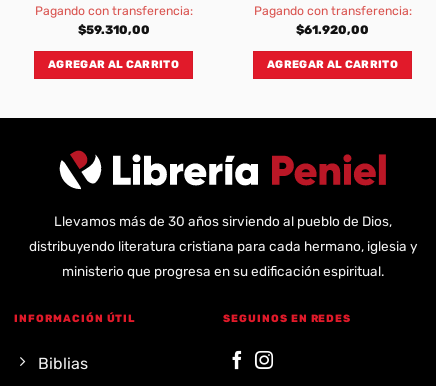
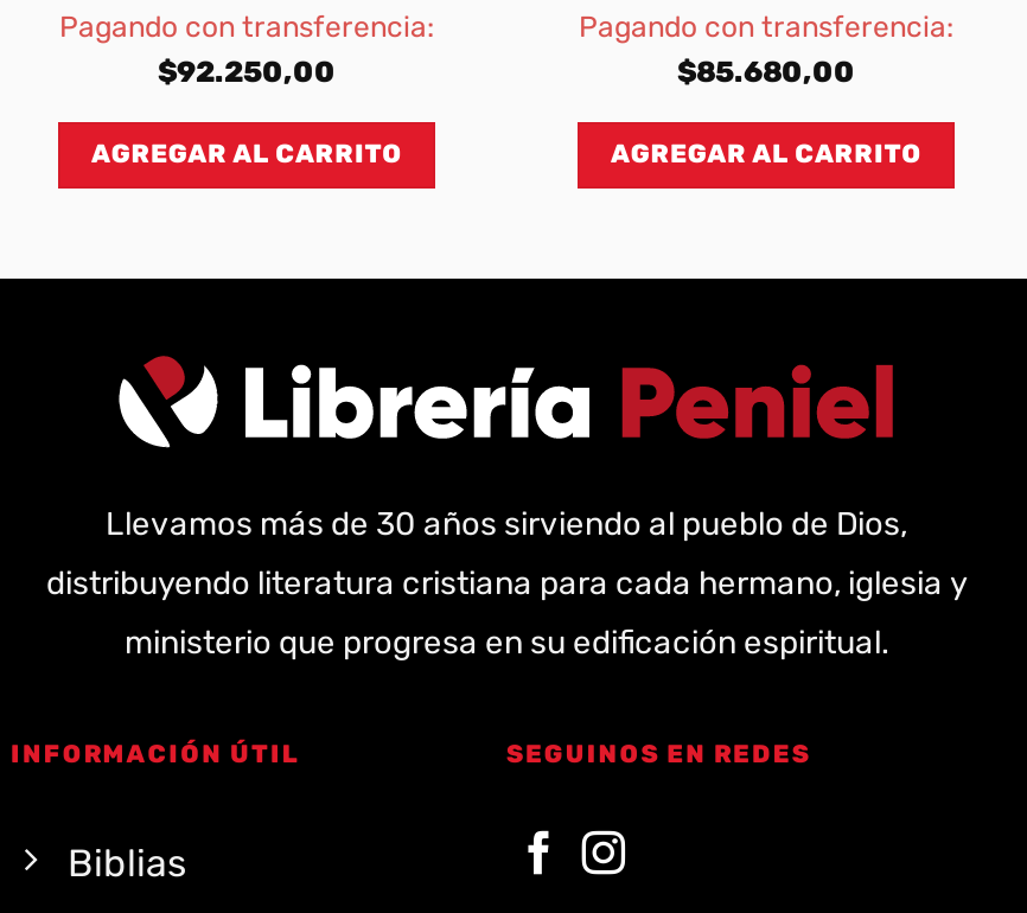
- $59.310,00
+ $92.250,00

- $61.920,00
+ $85.680,00
